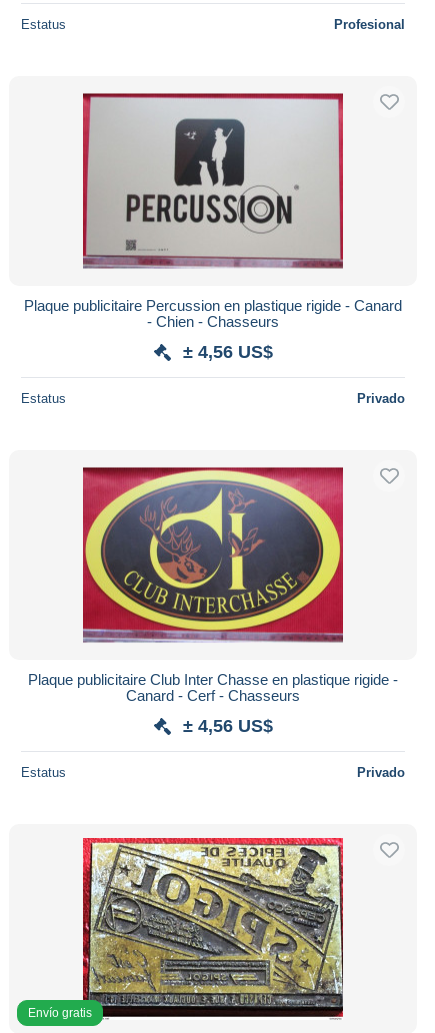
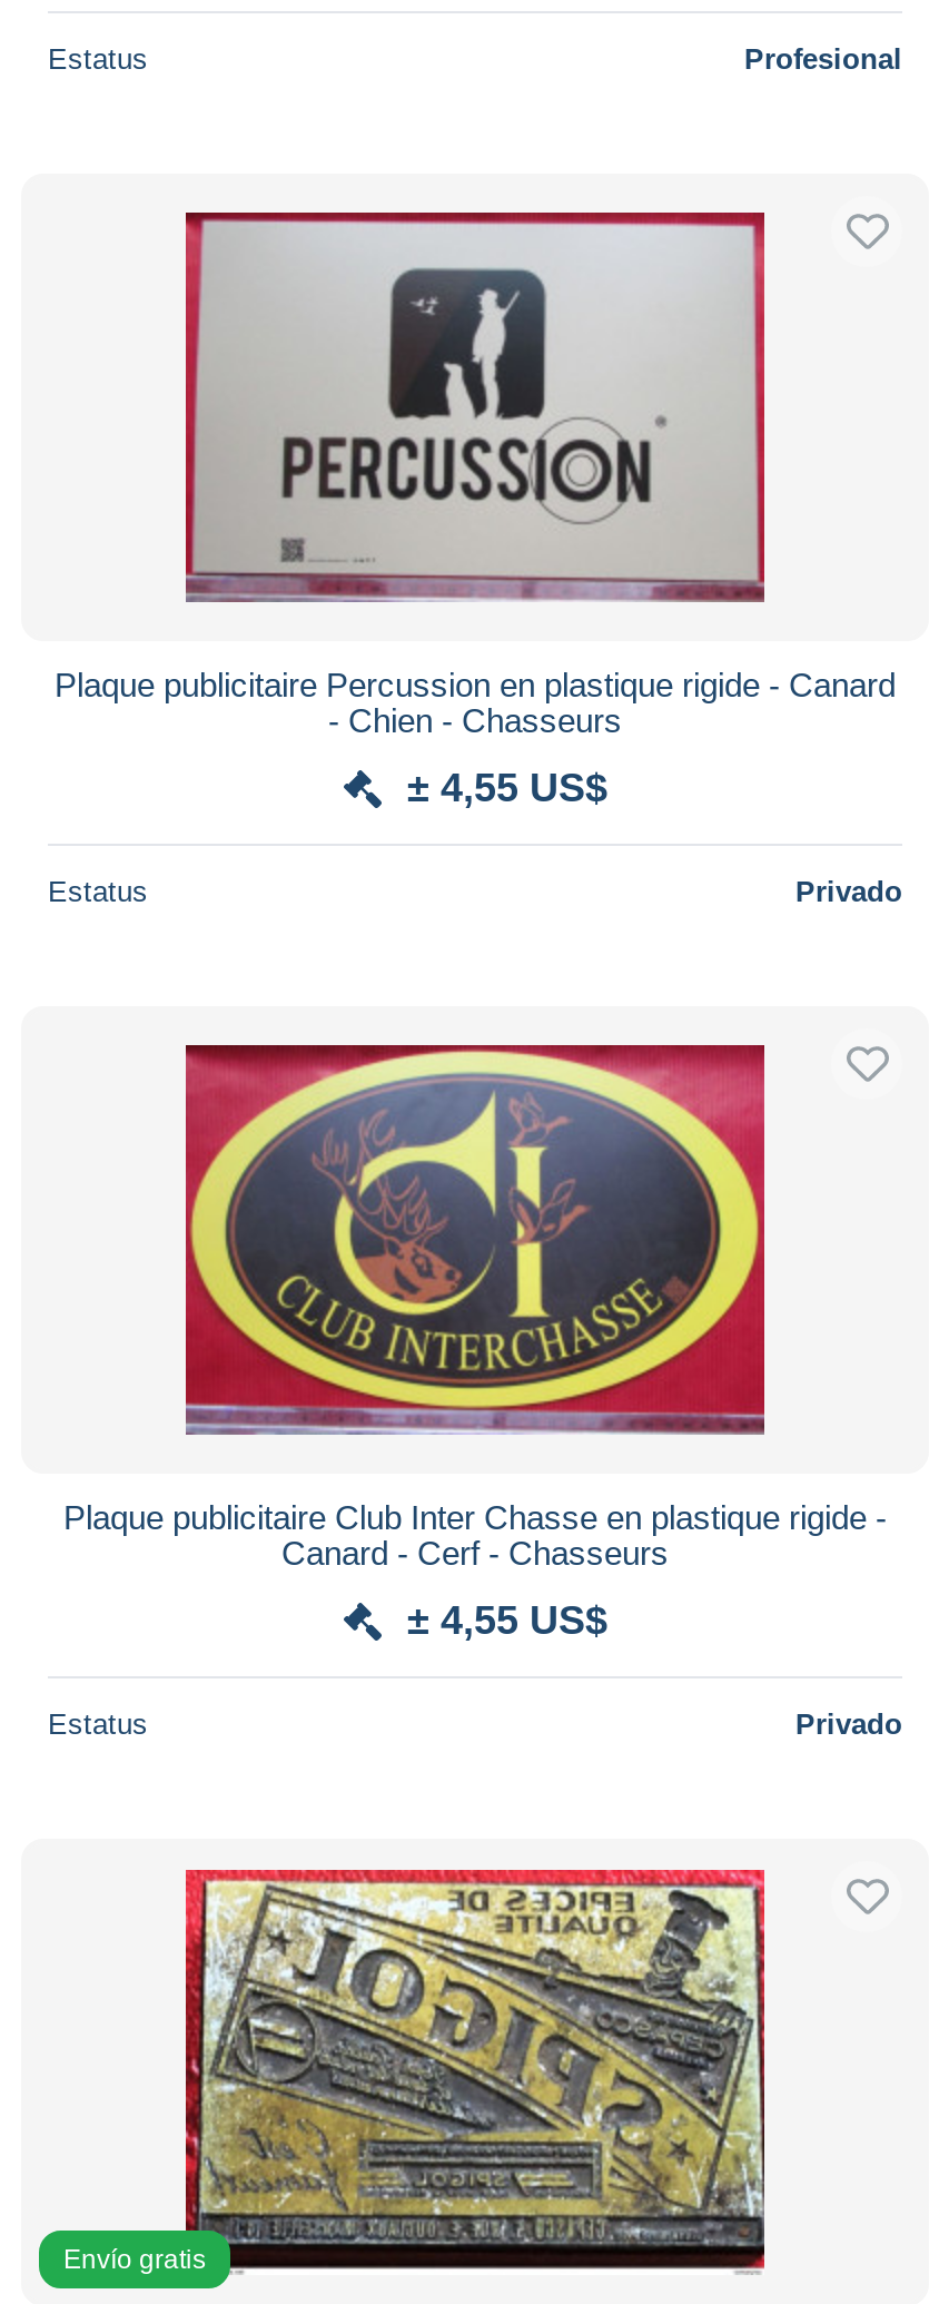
- ± 4,56 US$
+ ± 4,55 US$

- ± 4,56 US$
+ ± 4,55 US$
